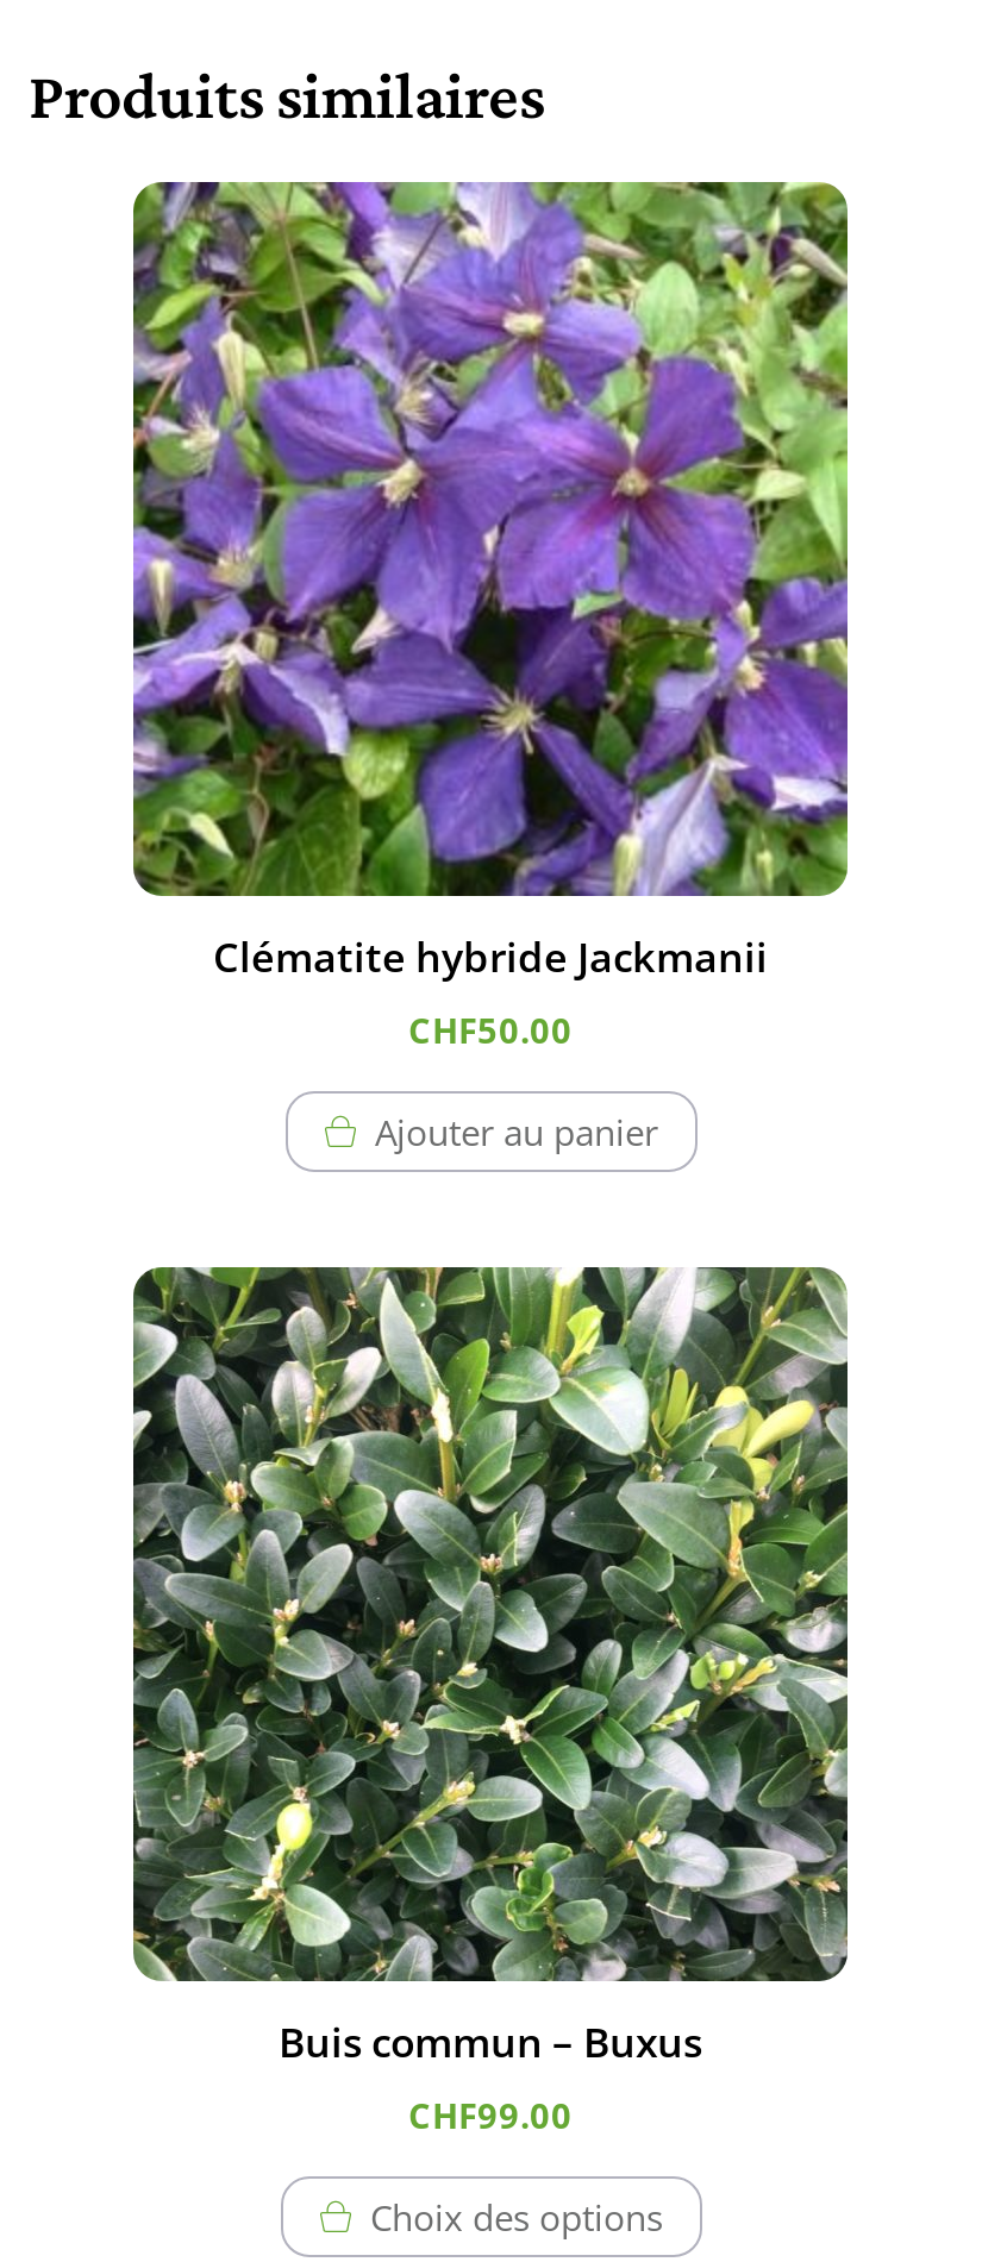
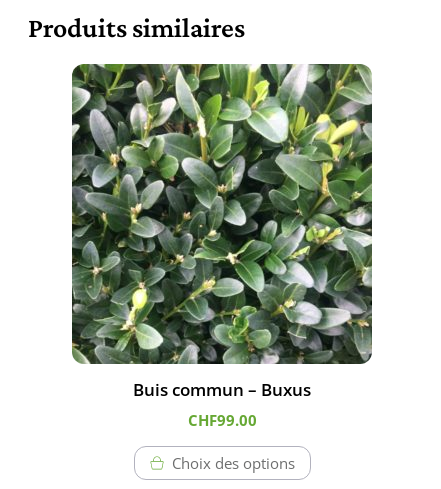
- [image]
- Clématite hybride Jackmanii
- CHF50.00
- Ajouter au panier
